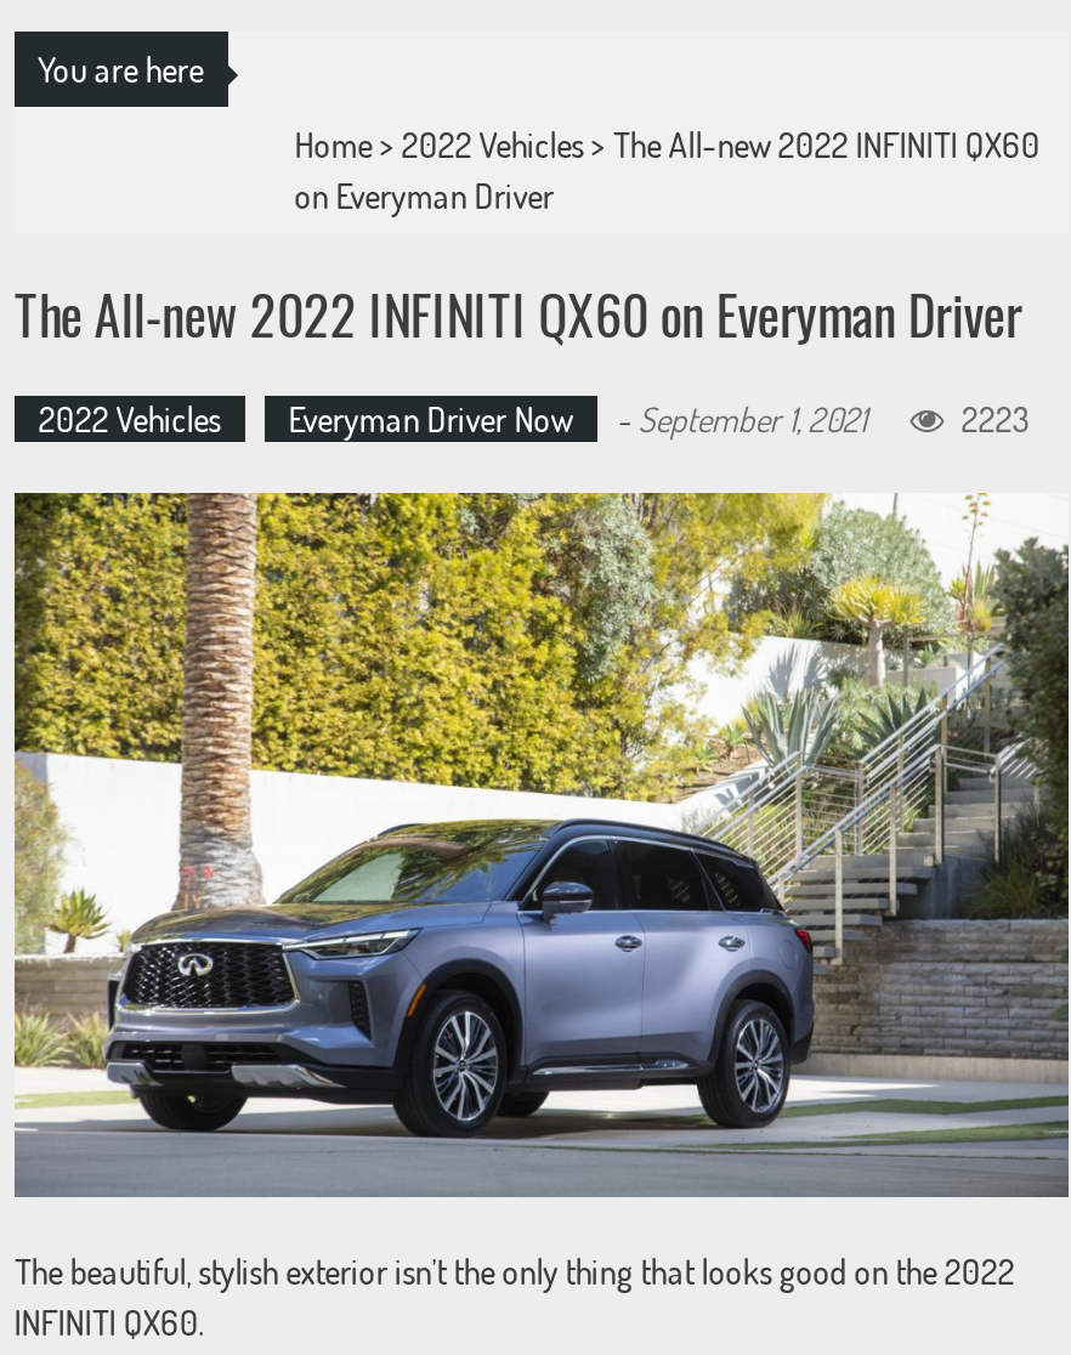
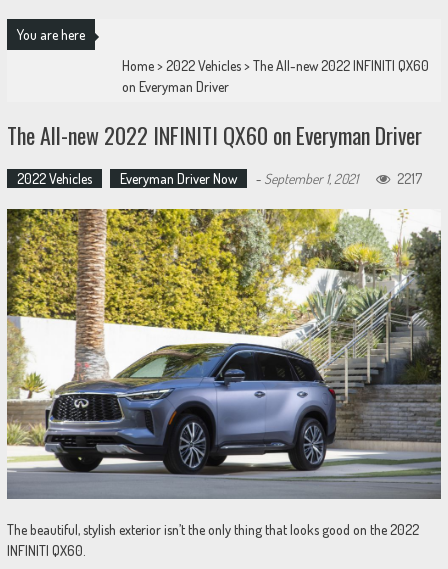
- 2223
+ 2217
